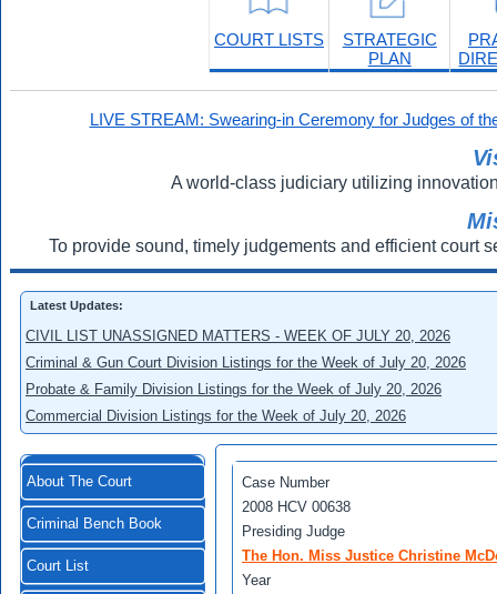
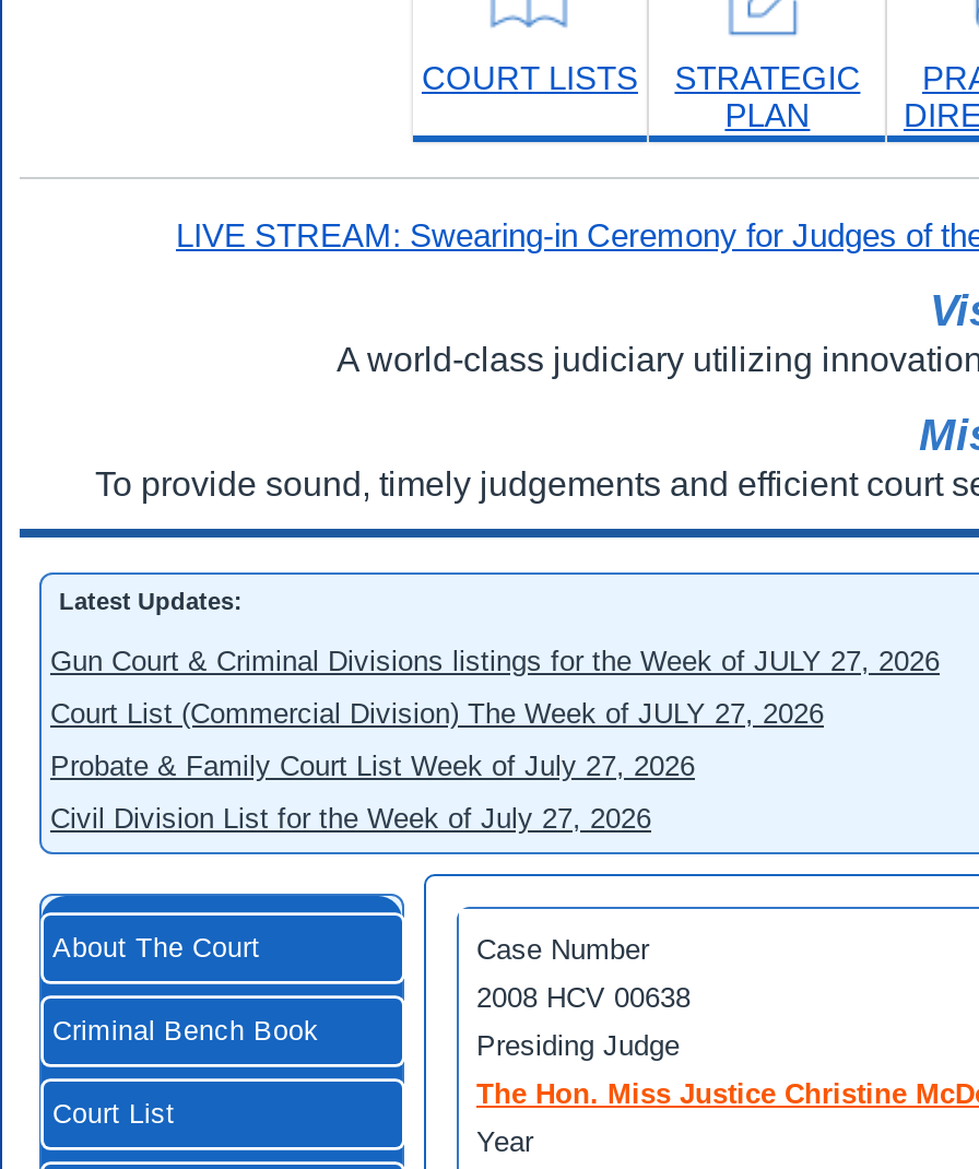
- CIVIL LIST UNASSIGNED MATTERS - WEEK OF JULY 20, 2026
+ Gun Court & Criminal Divisions listings for the Week of JULY 27, 2026

- Criminal & Gun Court Division Listings for the Week of July 20, 2026
+ Court List (Commercial Division) The Week of JULY 27, 2026

- Probate & Family Division Listings for the Week of July 20, 2026
+ Probate & Family Court List Week of July 27, 2026

- Commercial Division Listings for the Week of July 20, 2026
+ Civil Division List for the Week of July 27, 2026
